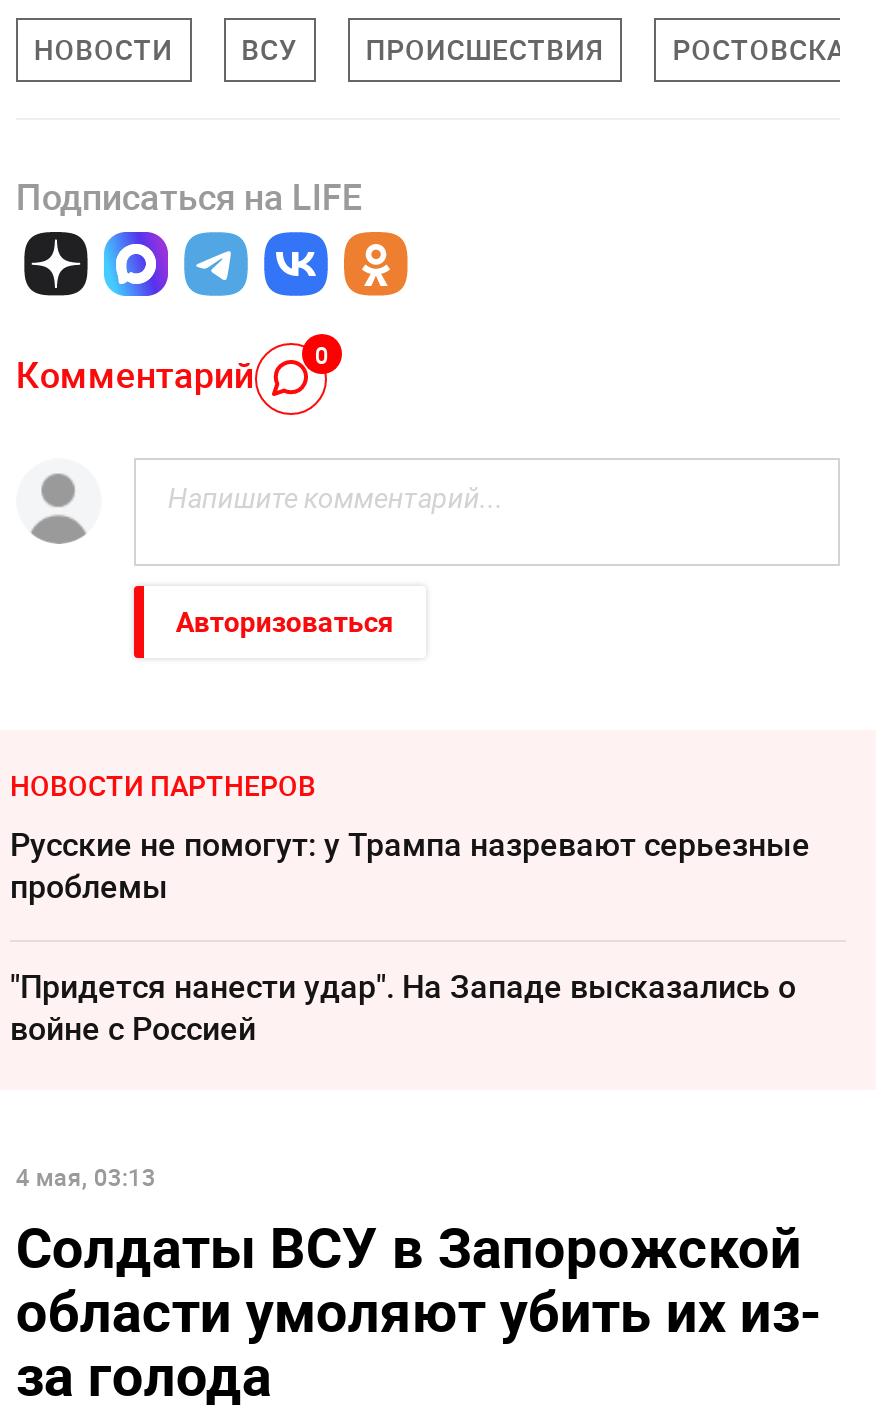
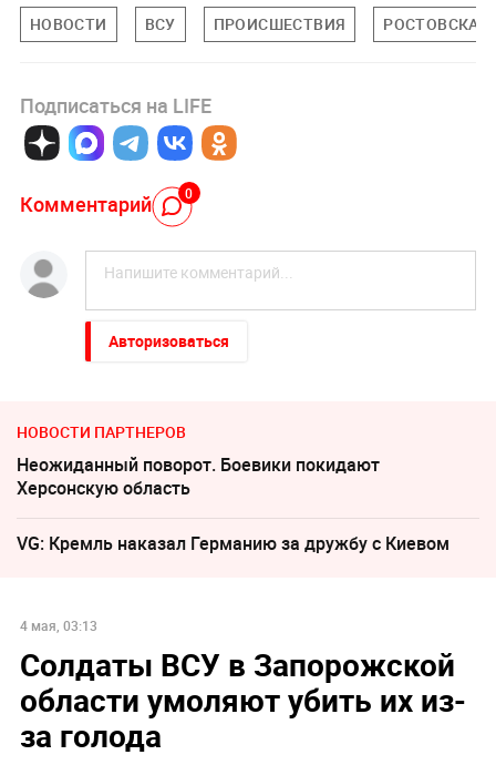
- Русские не помогут: у Трампа назревают серьезные
- проблемы
+ Неожиданный поворот. Боевики покидают
+ Херсонскую область

- "Придется нанести удар". На Западе высказались о
- войне с Россией
+ VG: Кремль наказал Германию за дружбу с Киевом
